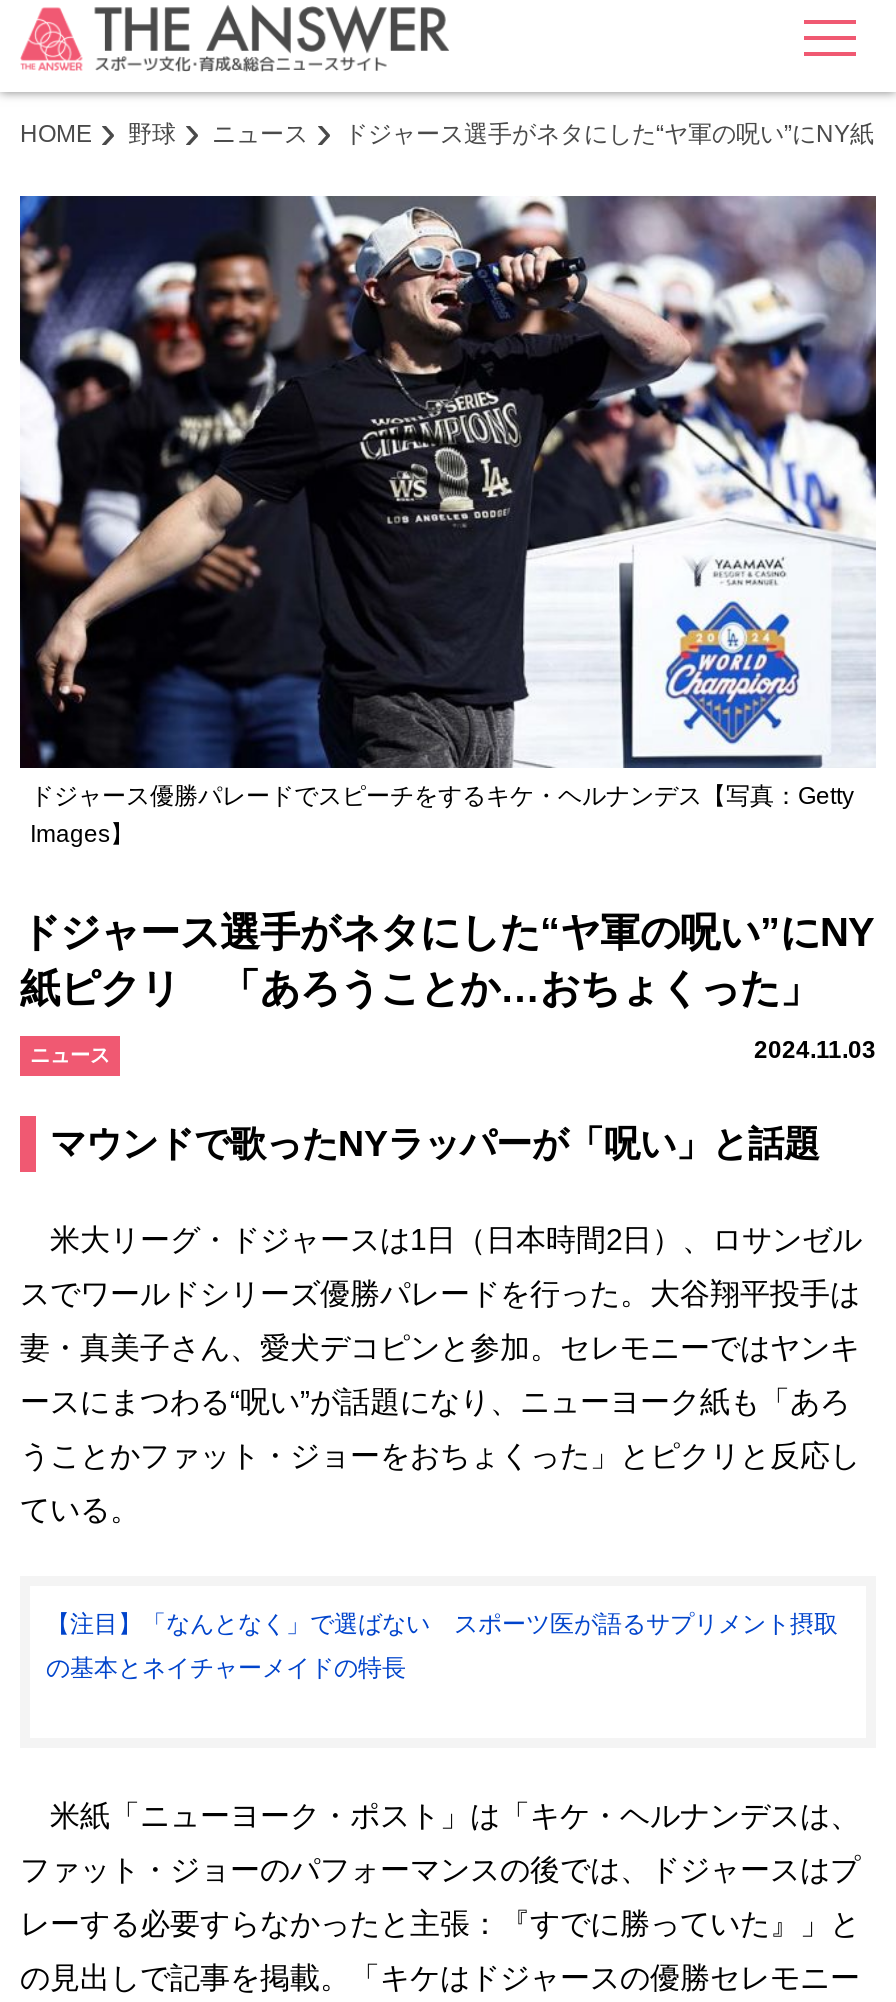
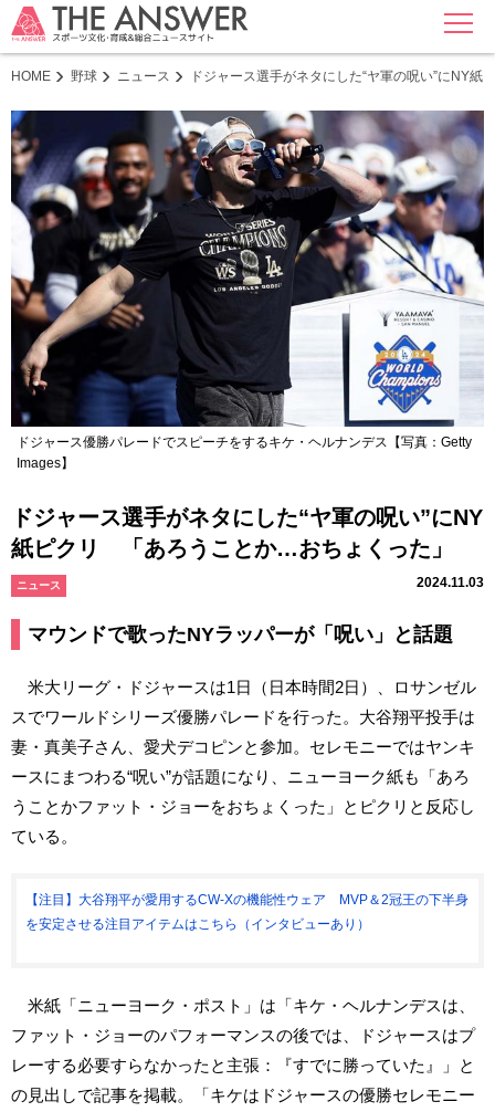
- 【注目】「なんとなく」で選ばない スポーツ医が語るサプリメント摂取
+ 【注目】大谷翔平が愛用するCW-Xの機能性ウェア MVP＆2冠王の下半身

- の基本とネイチャーメイドの特長
+ を安定させる注目アイテムはこちら（インタビューあり）
